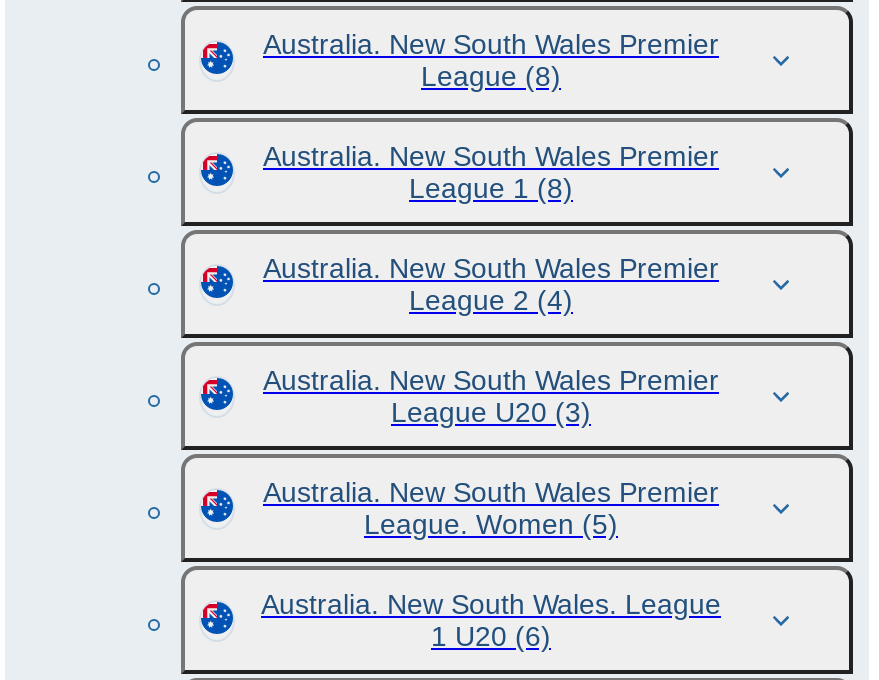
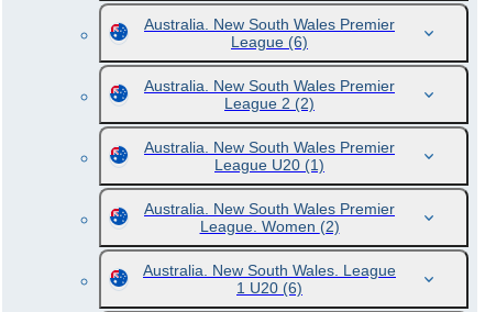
- League (8)
+ League (6)

- League 1 (8)
+ League 2 (2)

- League 2 (4)
+ League U20 (1)

- League U20 (3)
- Australia. New South Wales Premier
- League. Women (5)
+ League. Women (2)
